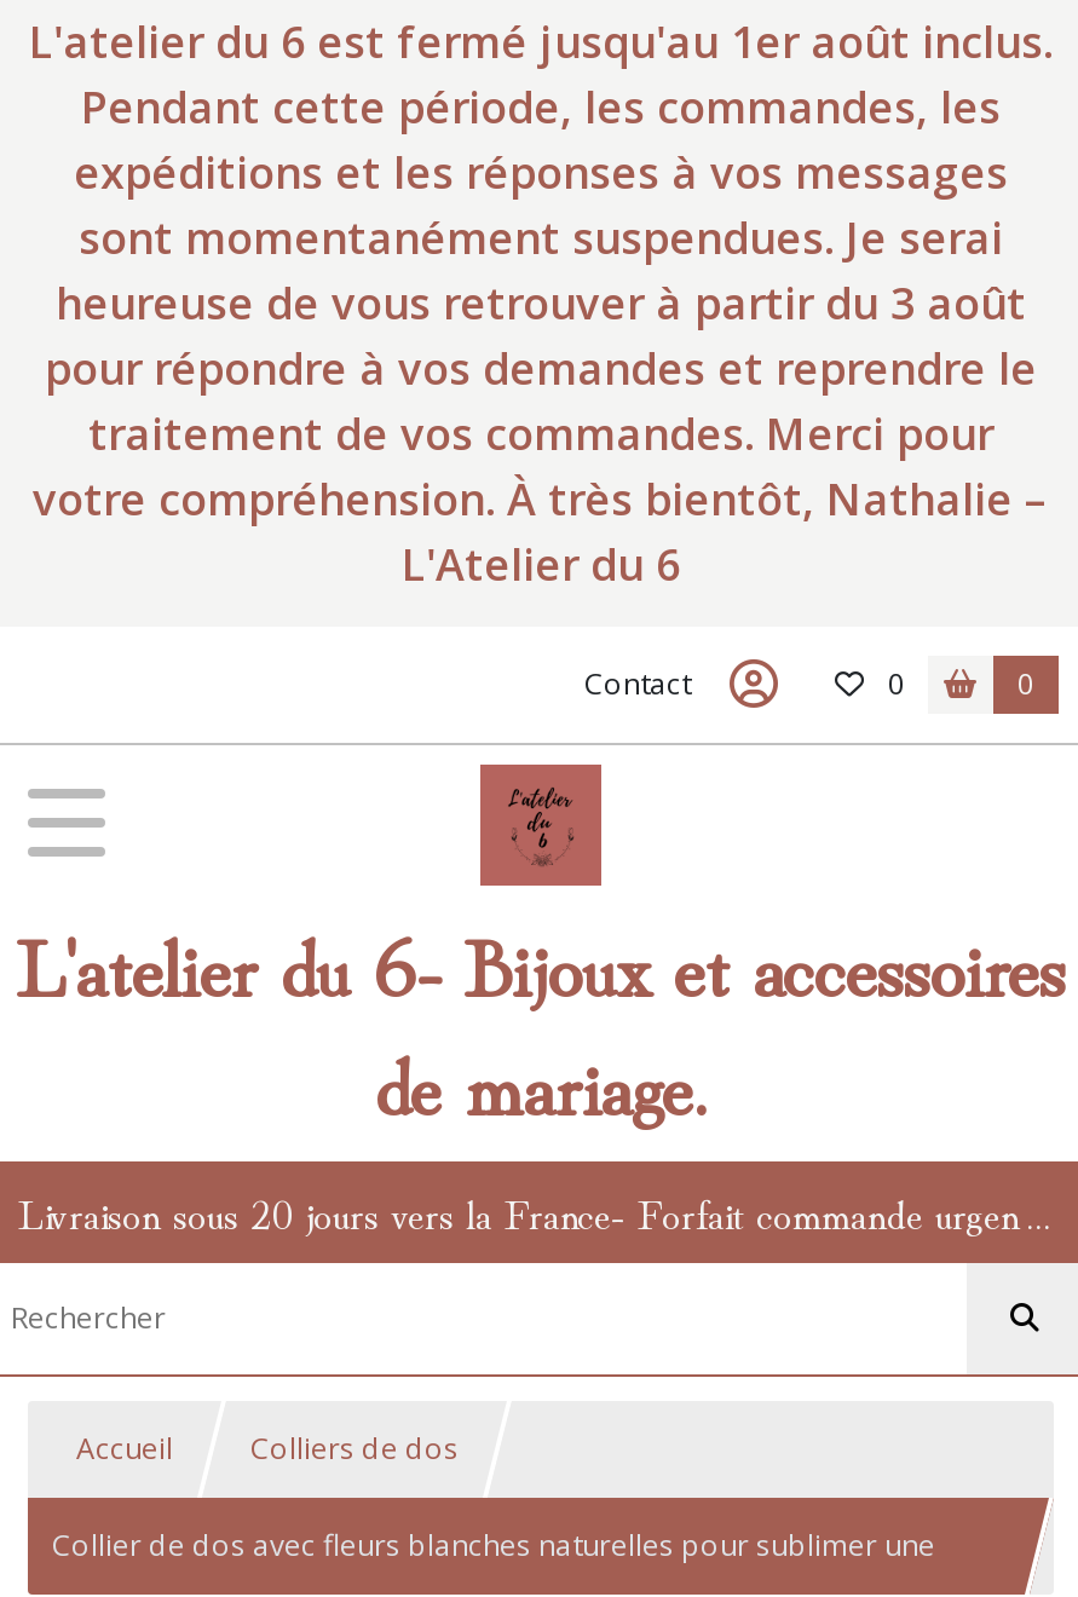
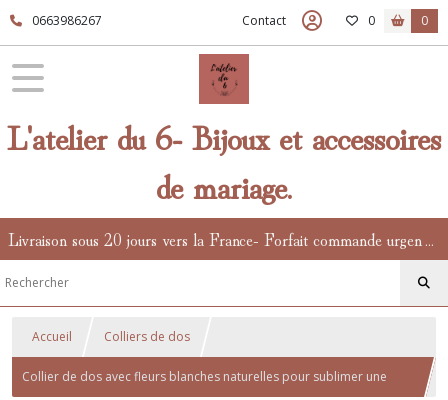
- L'atelier du 6 est fermé jusqu'au 1er août inclus.
- Pendant cette période, les commandes, les
- expéditions et les réponses à vos messages
- sont momentanément suspendues. Je serai
- heureuse de vous retrouver à partir du 3 août
- pour répondre à vos demandes et reprendre le
- traitement de vos commandes. Merci pour
- votre compréhension. À très bientôt, Nathalie –
- L'Atelier du 6
+ 0663986267
